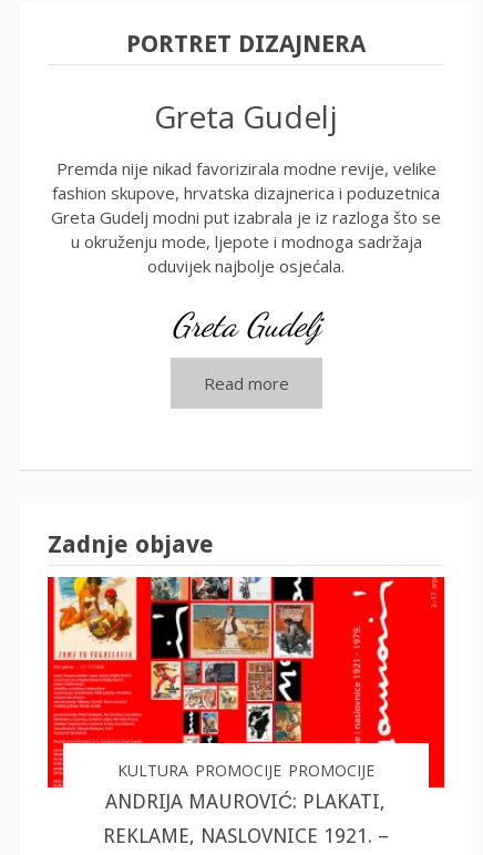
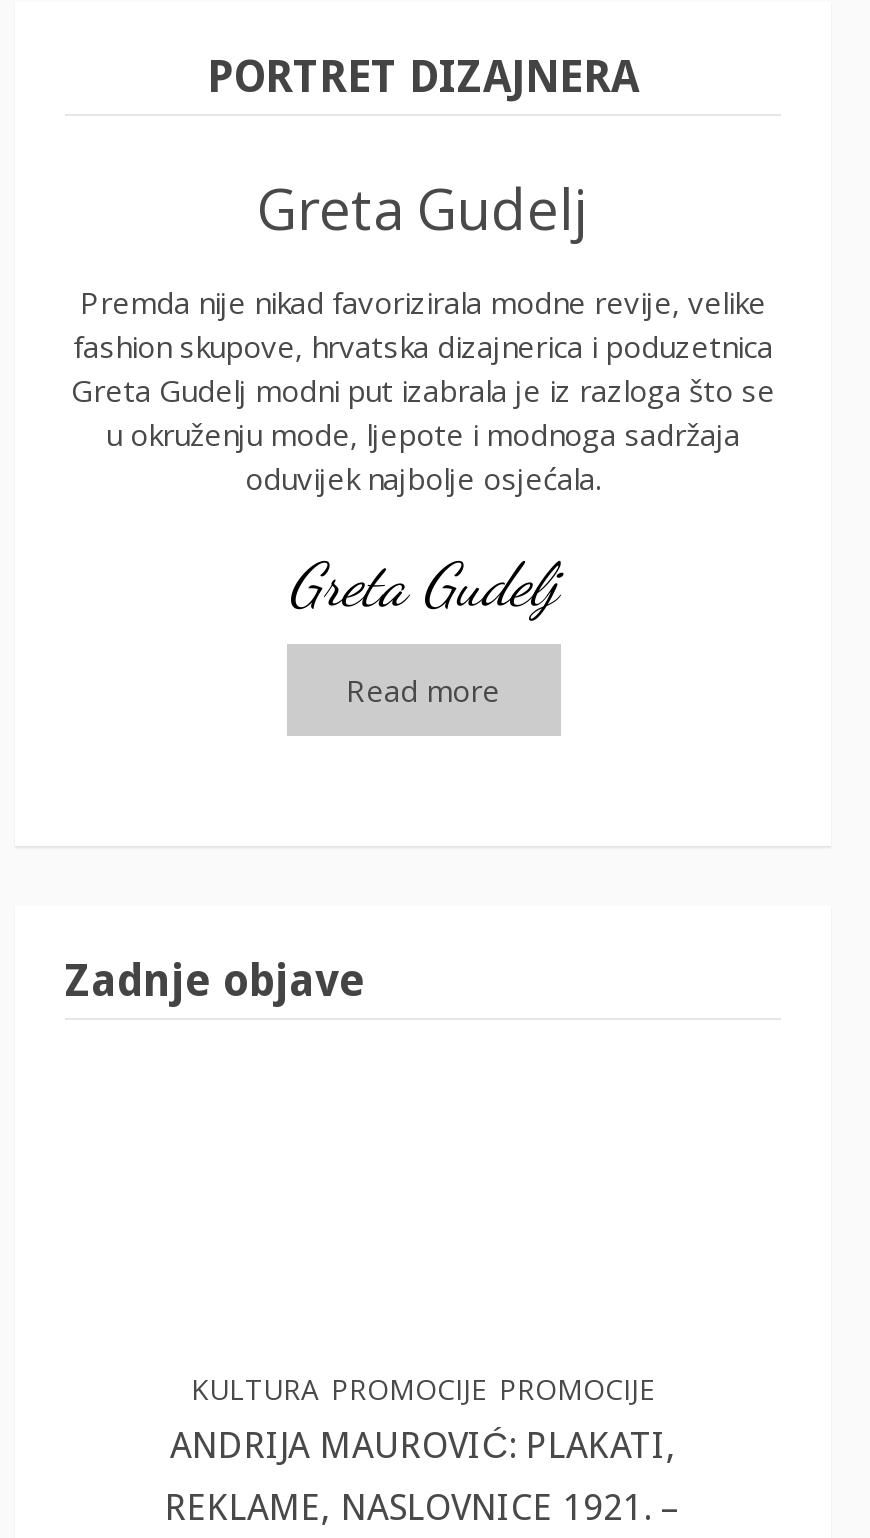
- [image]
